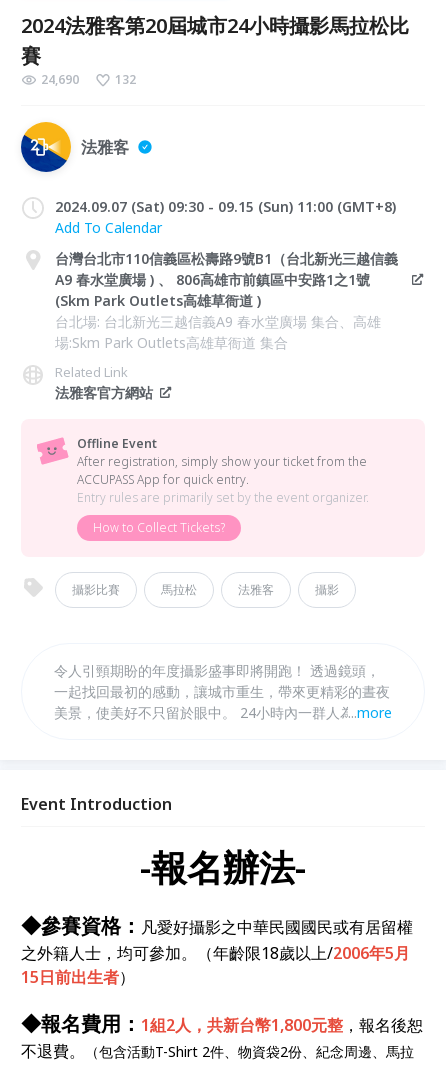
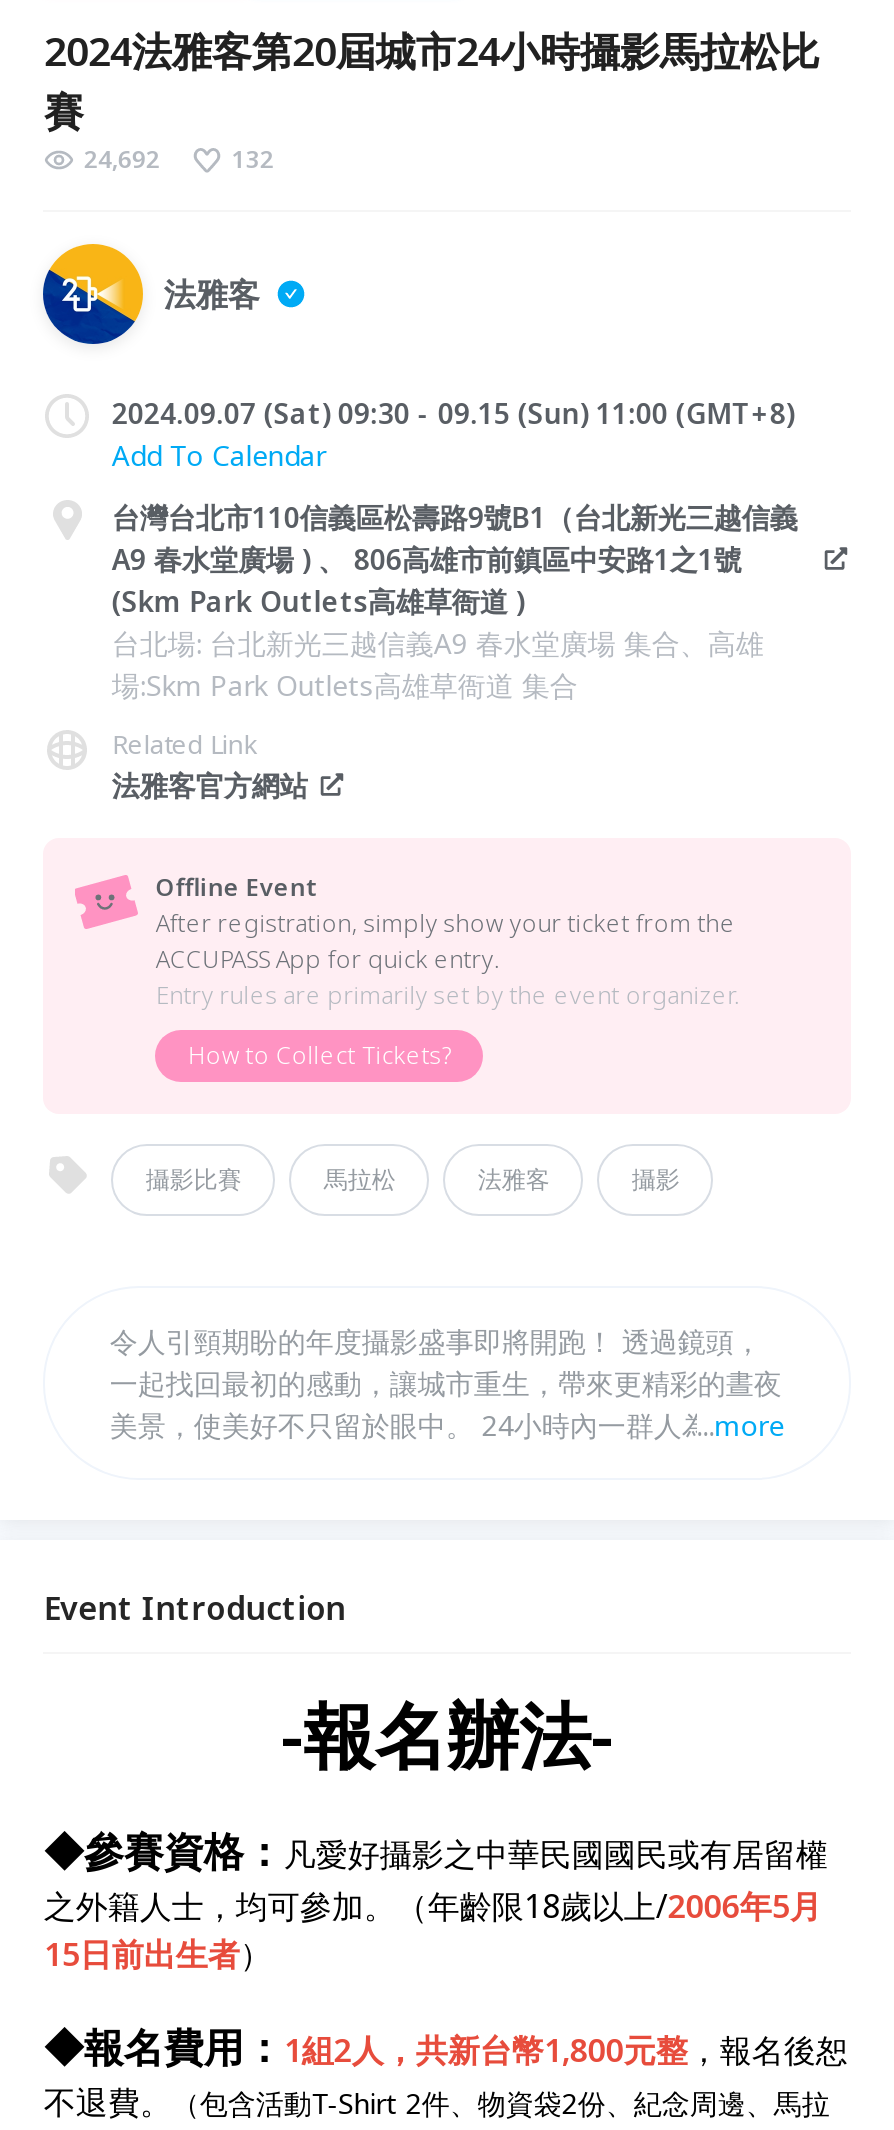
- 24,690
+ 24,692
